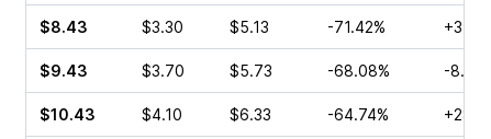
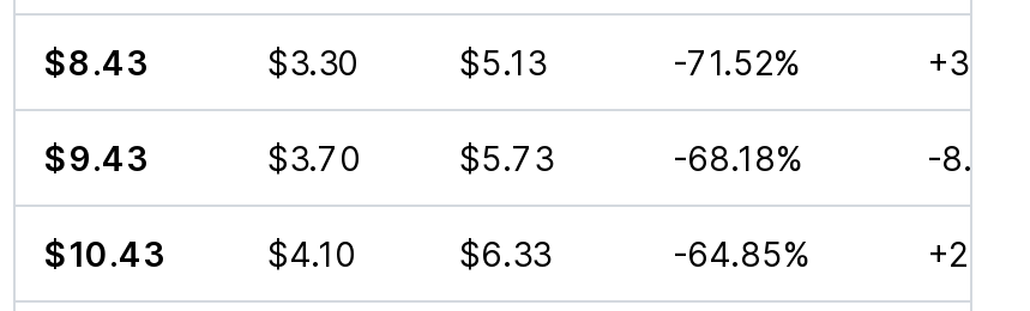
- -71.42%
+ -71.52%

- -68.08%
+ -68.18%

- -64.74%
+ -64.85%
